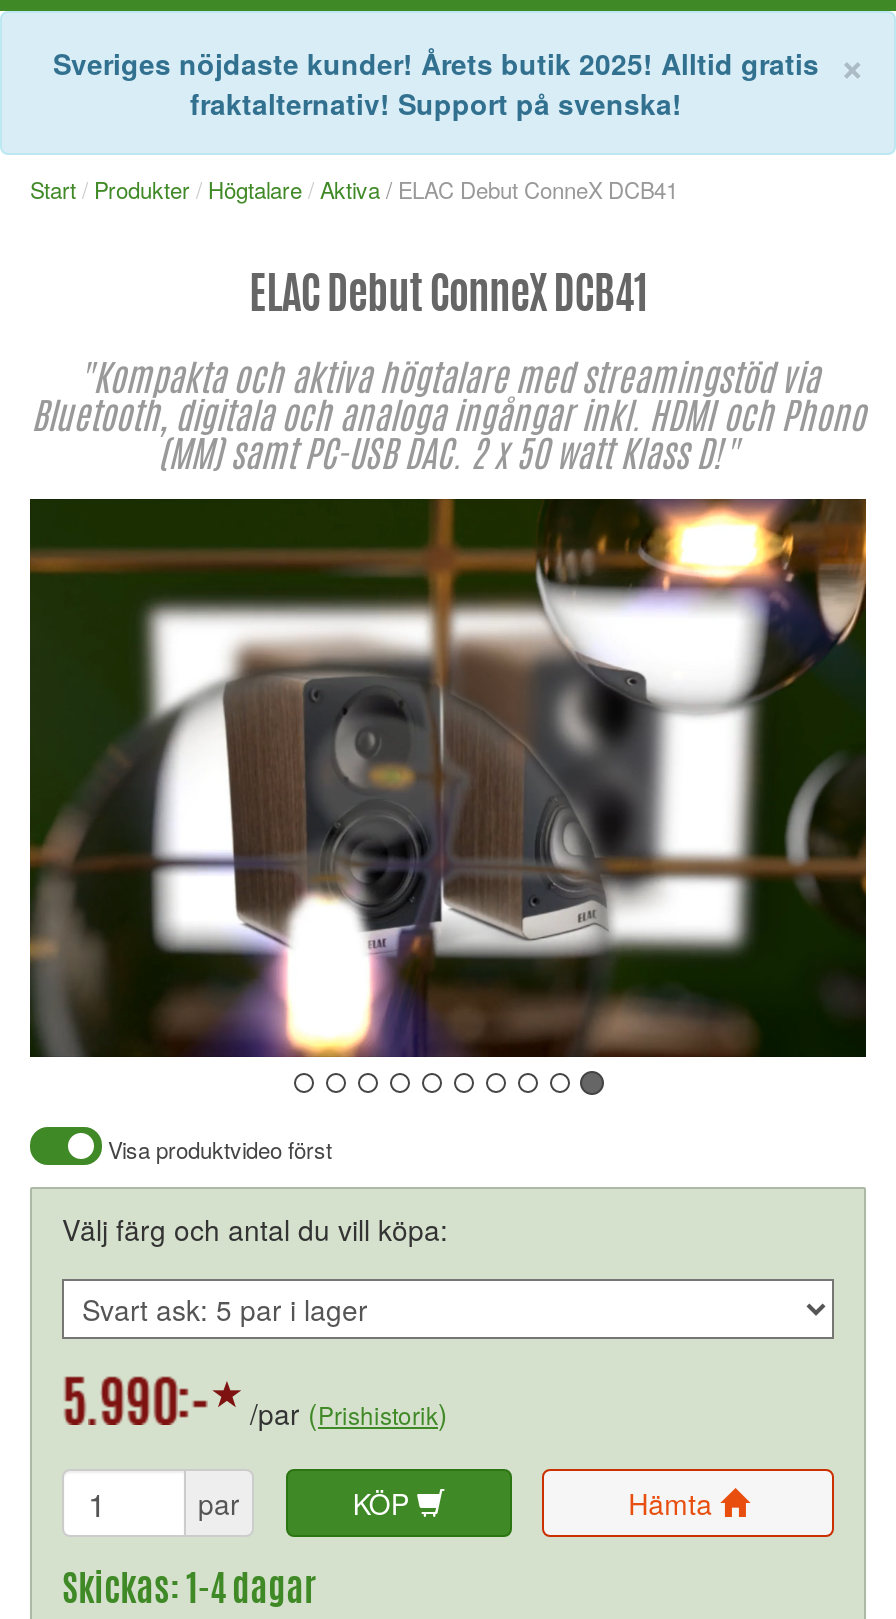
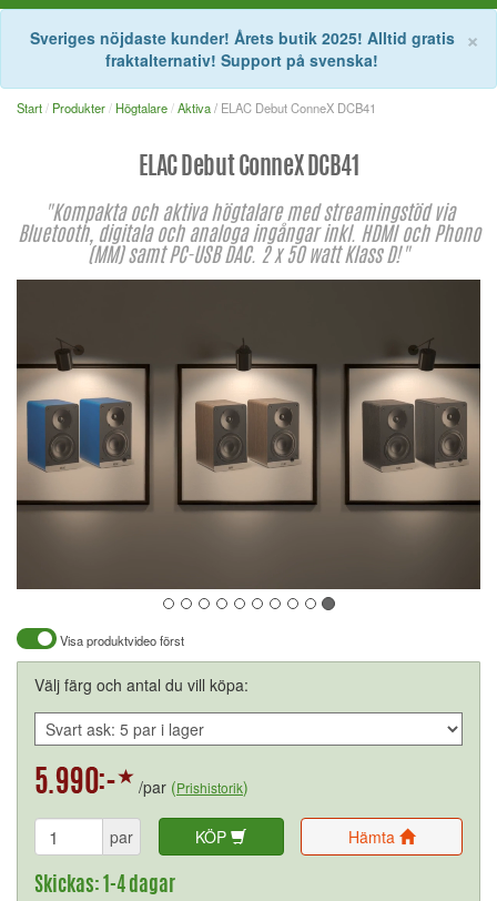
- [image]
+ [image]
